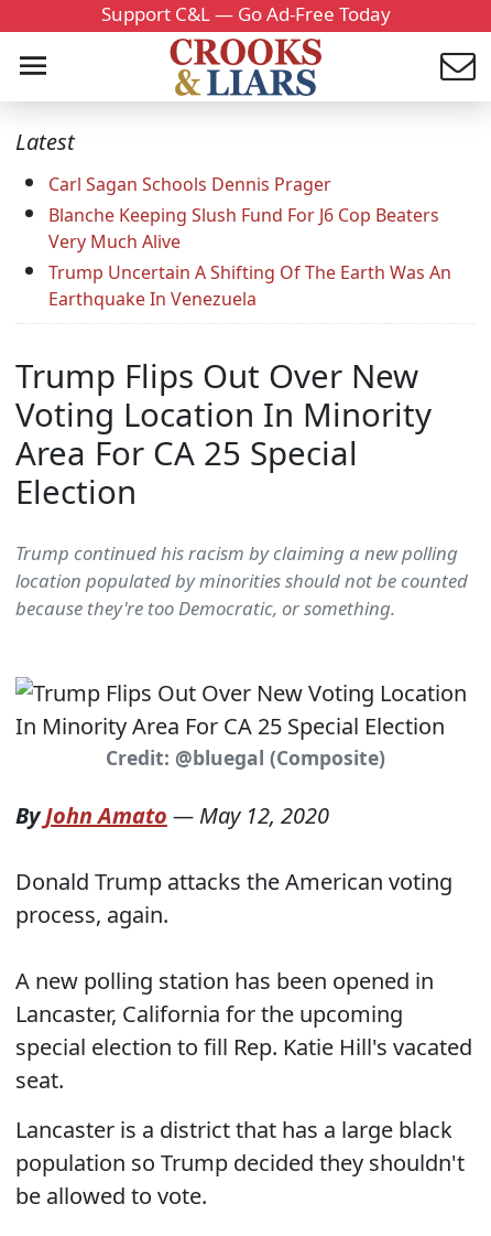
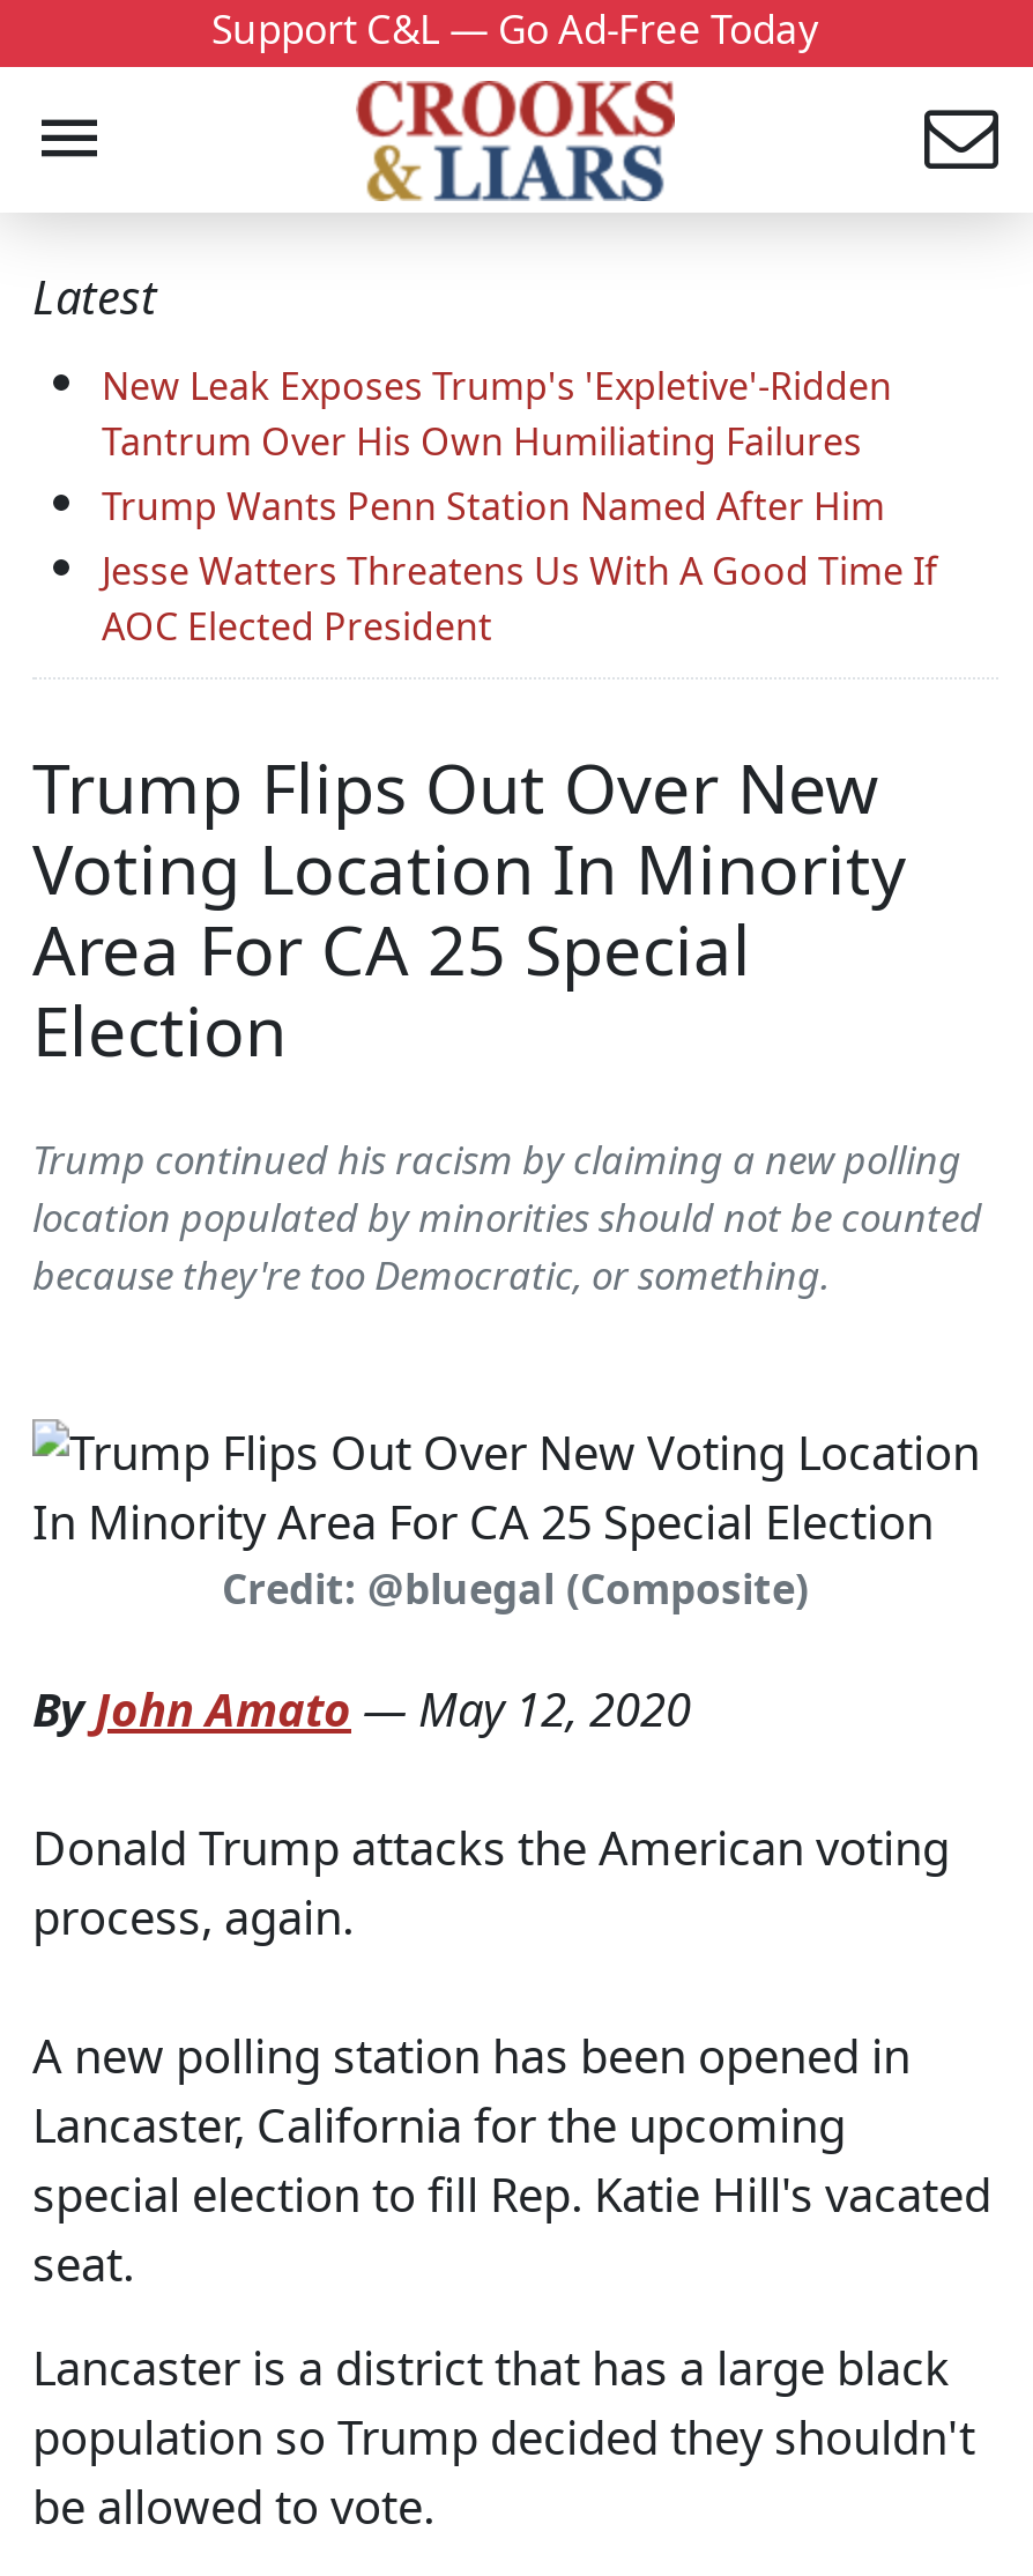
- Carl Sagan Schools Dennis Prager
- Blanche Keeping Slush Fund For J6 Cop Beaters
- Very Much Alive
- Trump Uncertain A Shifting Of The Earth Was An
- Earthquake In Venezuela
+ New Leak Exposes Trump's 'Expletive'-Ridden
+ Tantrum Over His Own Humiliating Failures
+ Trump Wants Penn Station Named After Him
+ Jesse Watters Threatens Us With A Good Time If
+ AOC Elected President
